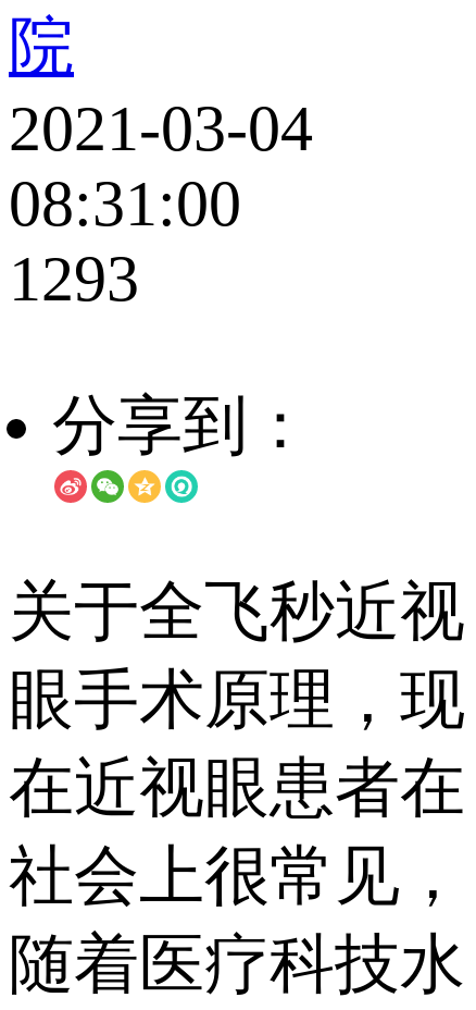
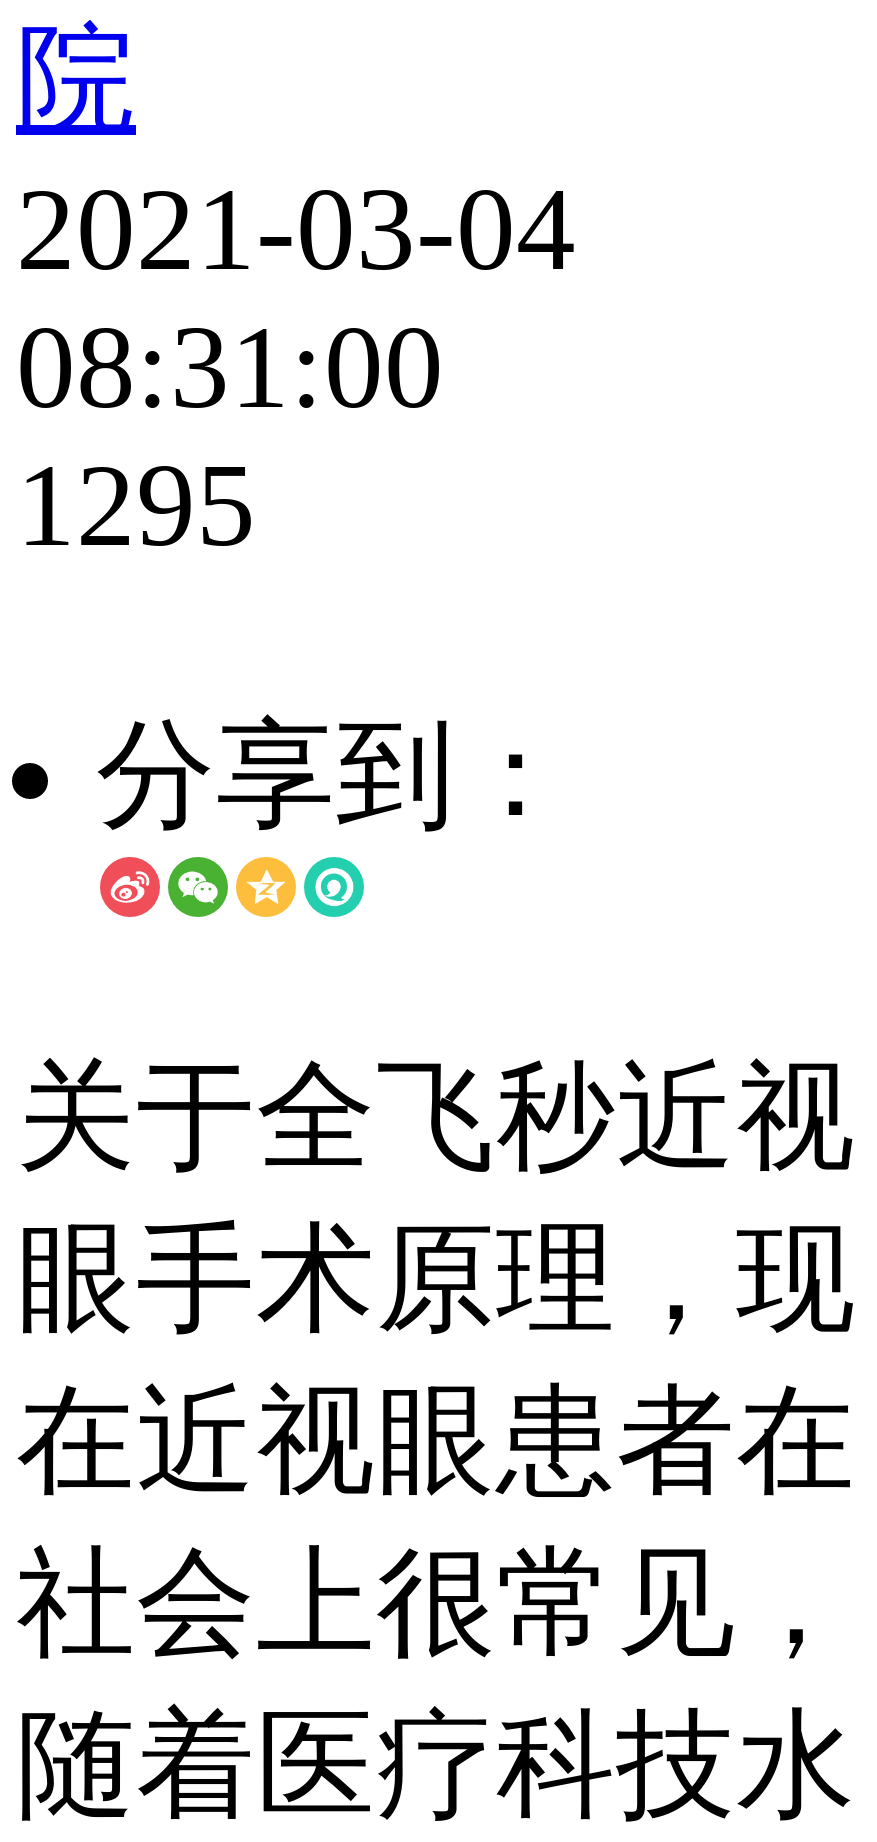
- 1293
+ 1295
